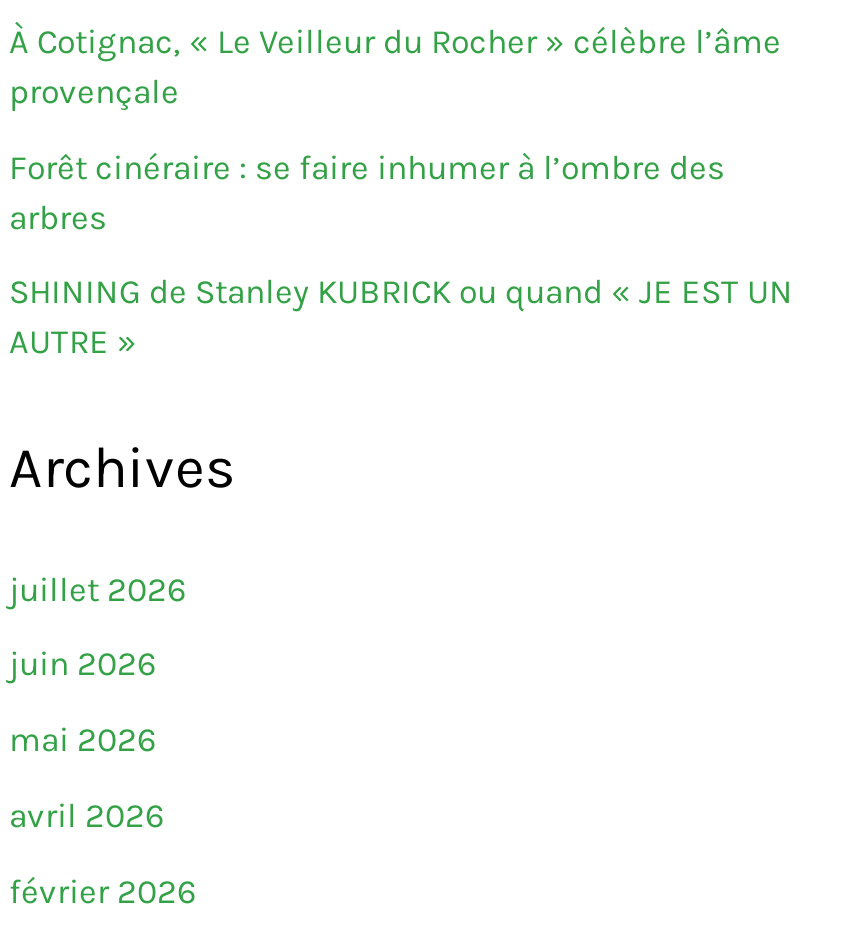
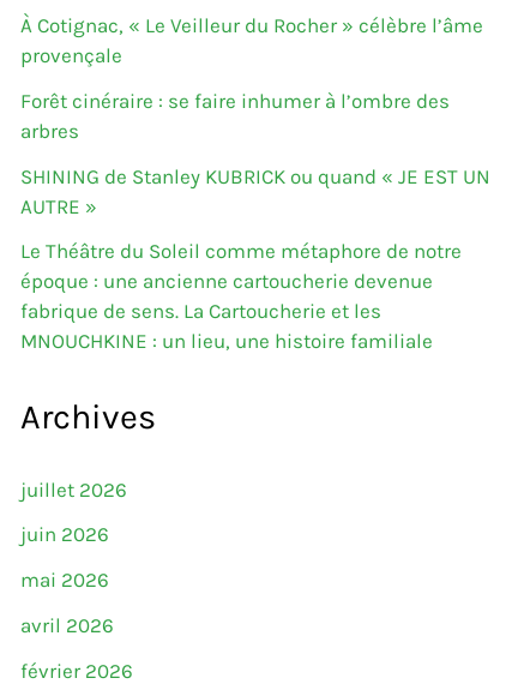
+ Le Théâtre du Soleil comme métaphore de notre
+ époque : une ancienne cartoucherie devenue
+ fabrique de sens. La Cartoucherie et les
+ MNOUCHKINE : un lieu, une histoire familiale
